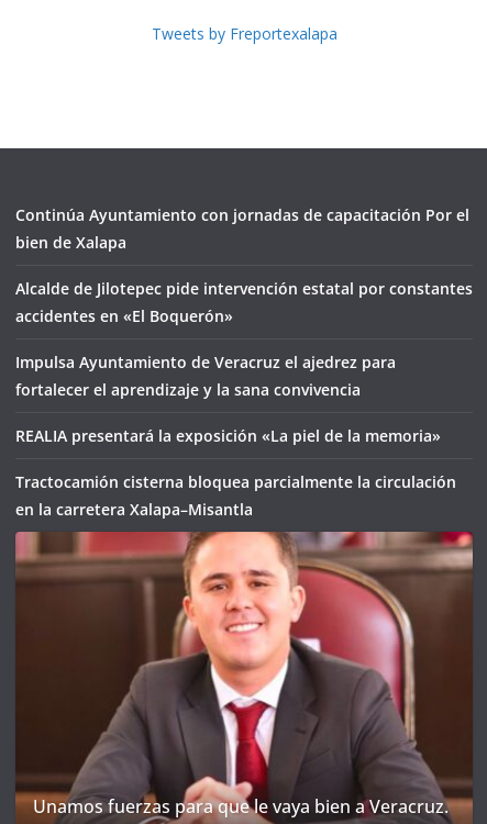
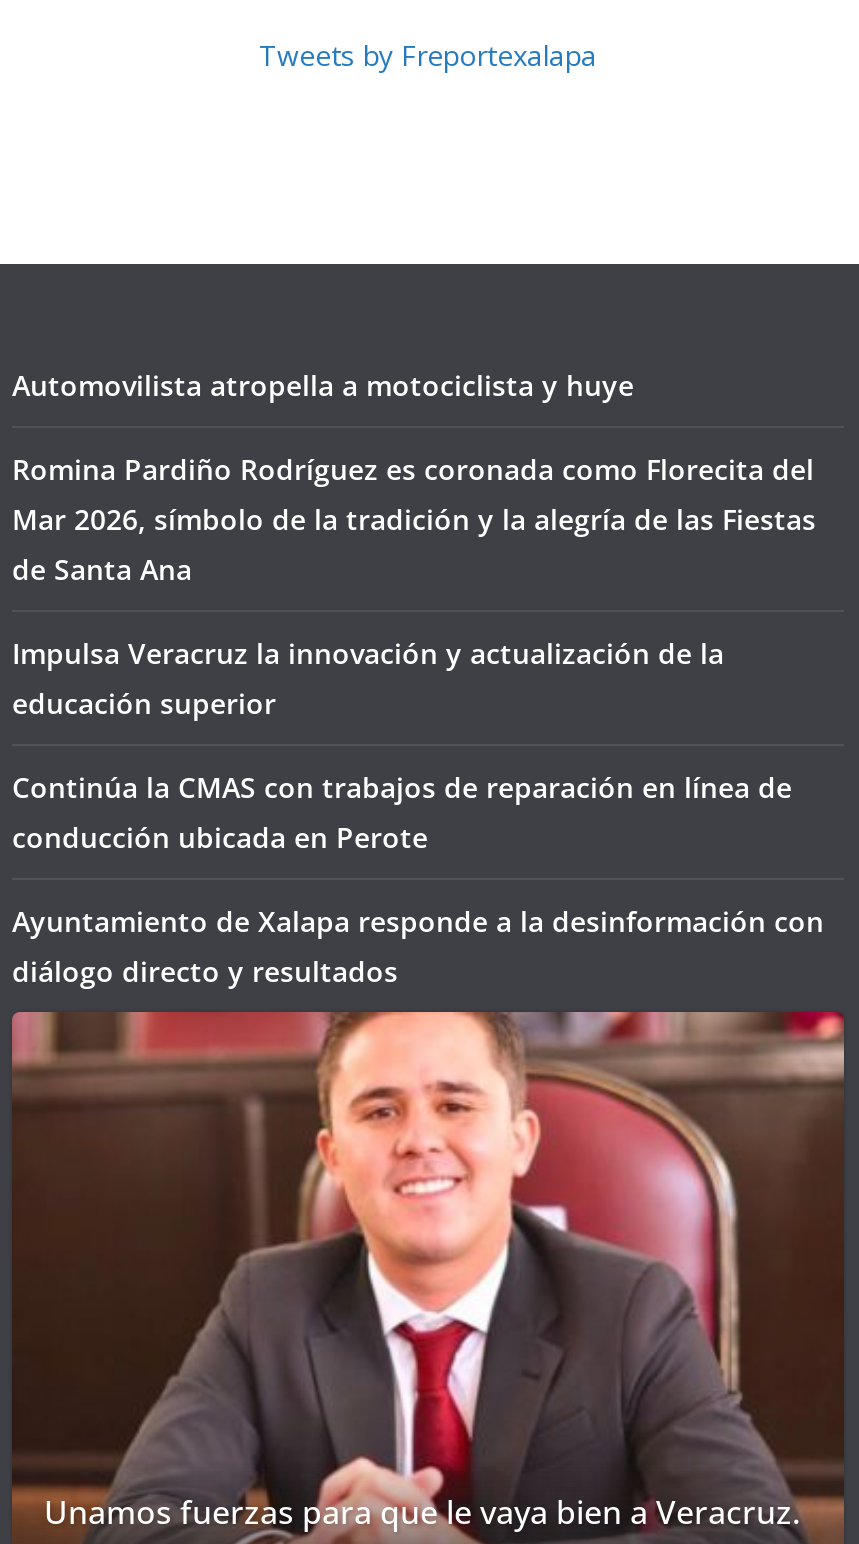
- Continúa Ayuntamiento con jornadas de capacitación Por el
- bien de Xalapa
+ Automovilista atropella a motociclista y huye

- Alcalde de Jilotepec pide intervención estatal por constantes
- accidentes en «El Boquerón»
+ Romina Pardiño Rodríguez es coronada como Florecita del
+ Mar 2026, símbolo de la tradición y la alegría de las Fiestas
+ de Santa Ana

- Impulsa Ayuntamiento de Veracruz el ajedrez para
- fortalecer el aprendizaje y la sana convivencia
+ Impulsa Veracruz la innovación y actualización de la
+ educación superior

- REALIA presentará la exposición «La piel de la memoria»
+ Continúa la CMAS con trabajos de reparación en línea de
+ conducción ubicada en Perote

- Tractocamión cisterna bloquea parcialmente la circulación
- en la carretera Xalapa–Misantla
+ Ayuntamiento de Xalapa responde a la desinformación con
+ diálogo directo y resultados
